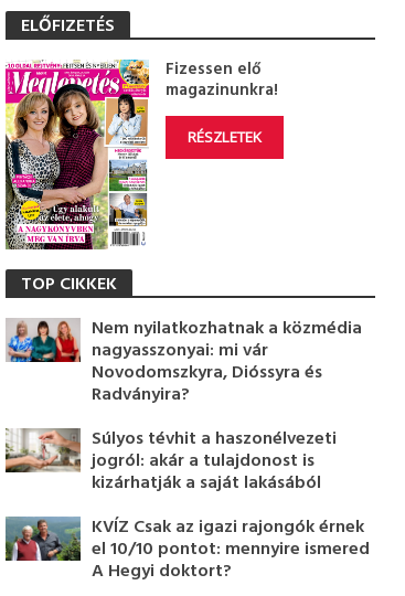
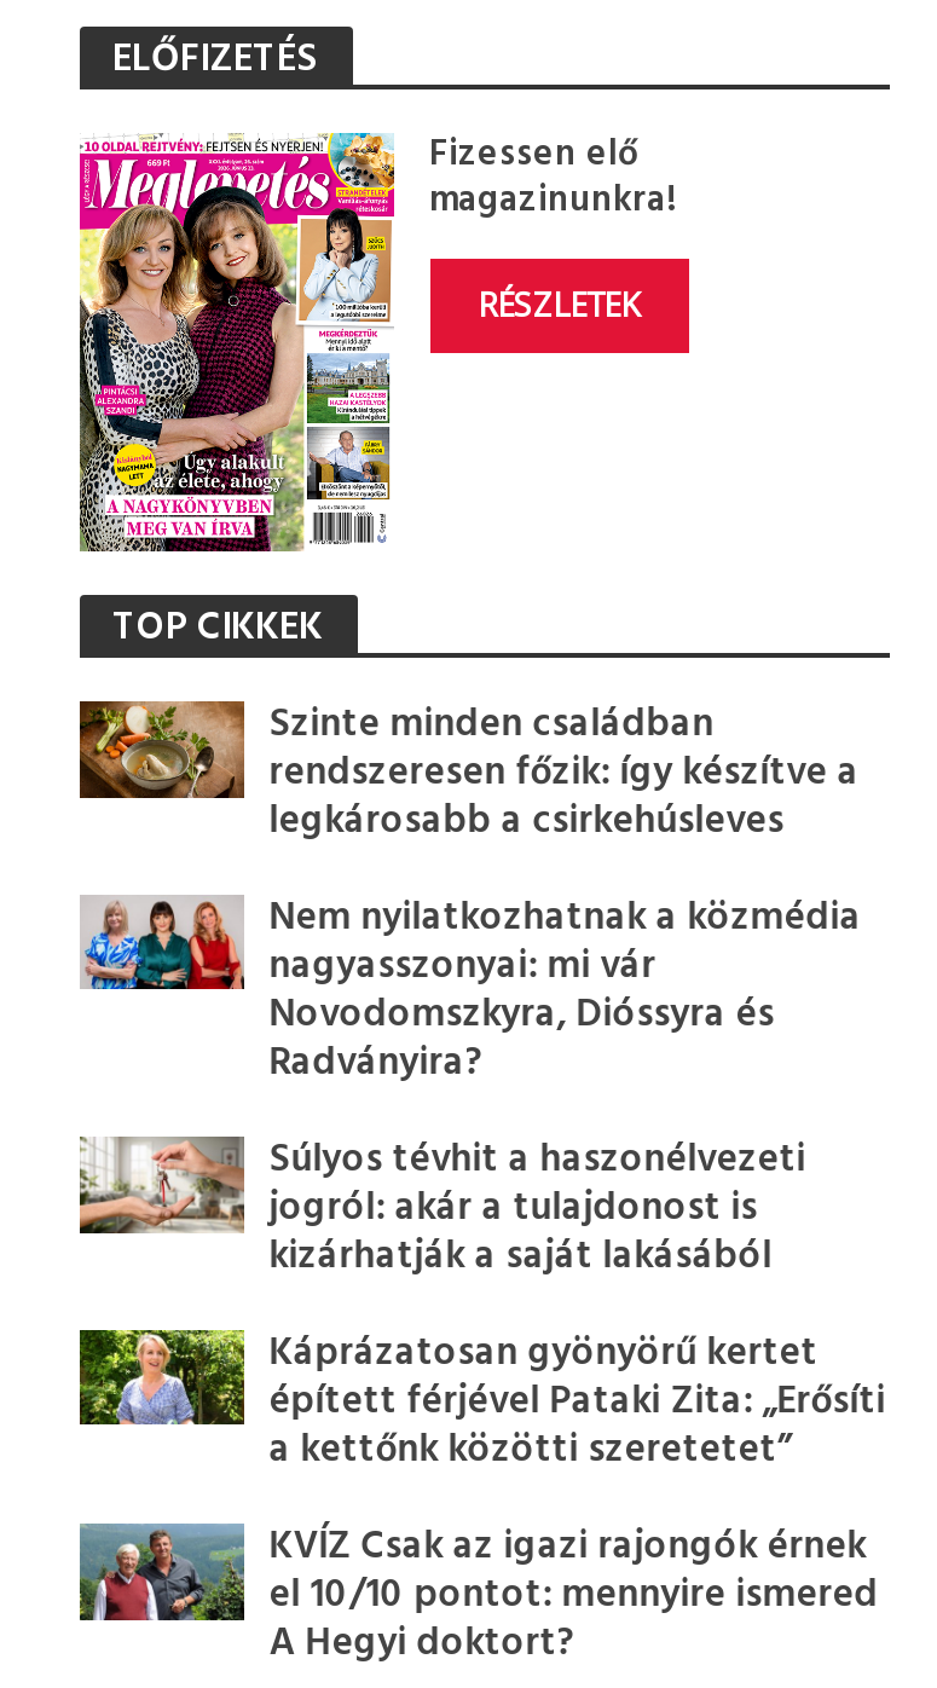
+ [image]
+ Szinte minden családban
+ rendszeresen főzik: így készítve a
+ legkárosabb a csirkehúsleves

+ [image]
+ Káprázatosan gyönyörű kertet
+ épített férjével Pataki Zita: „Erősíti
+ a kettőnk közötti szeretetet”
